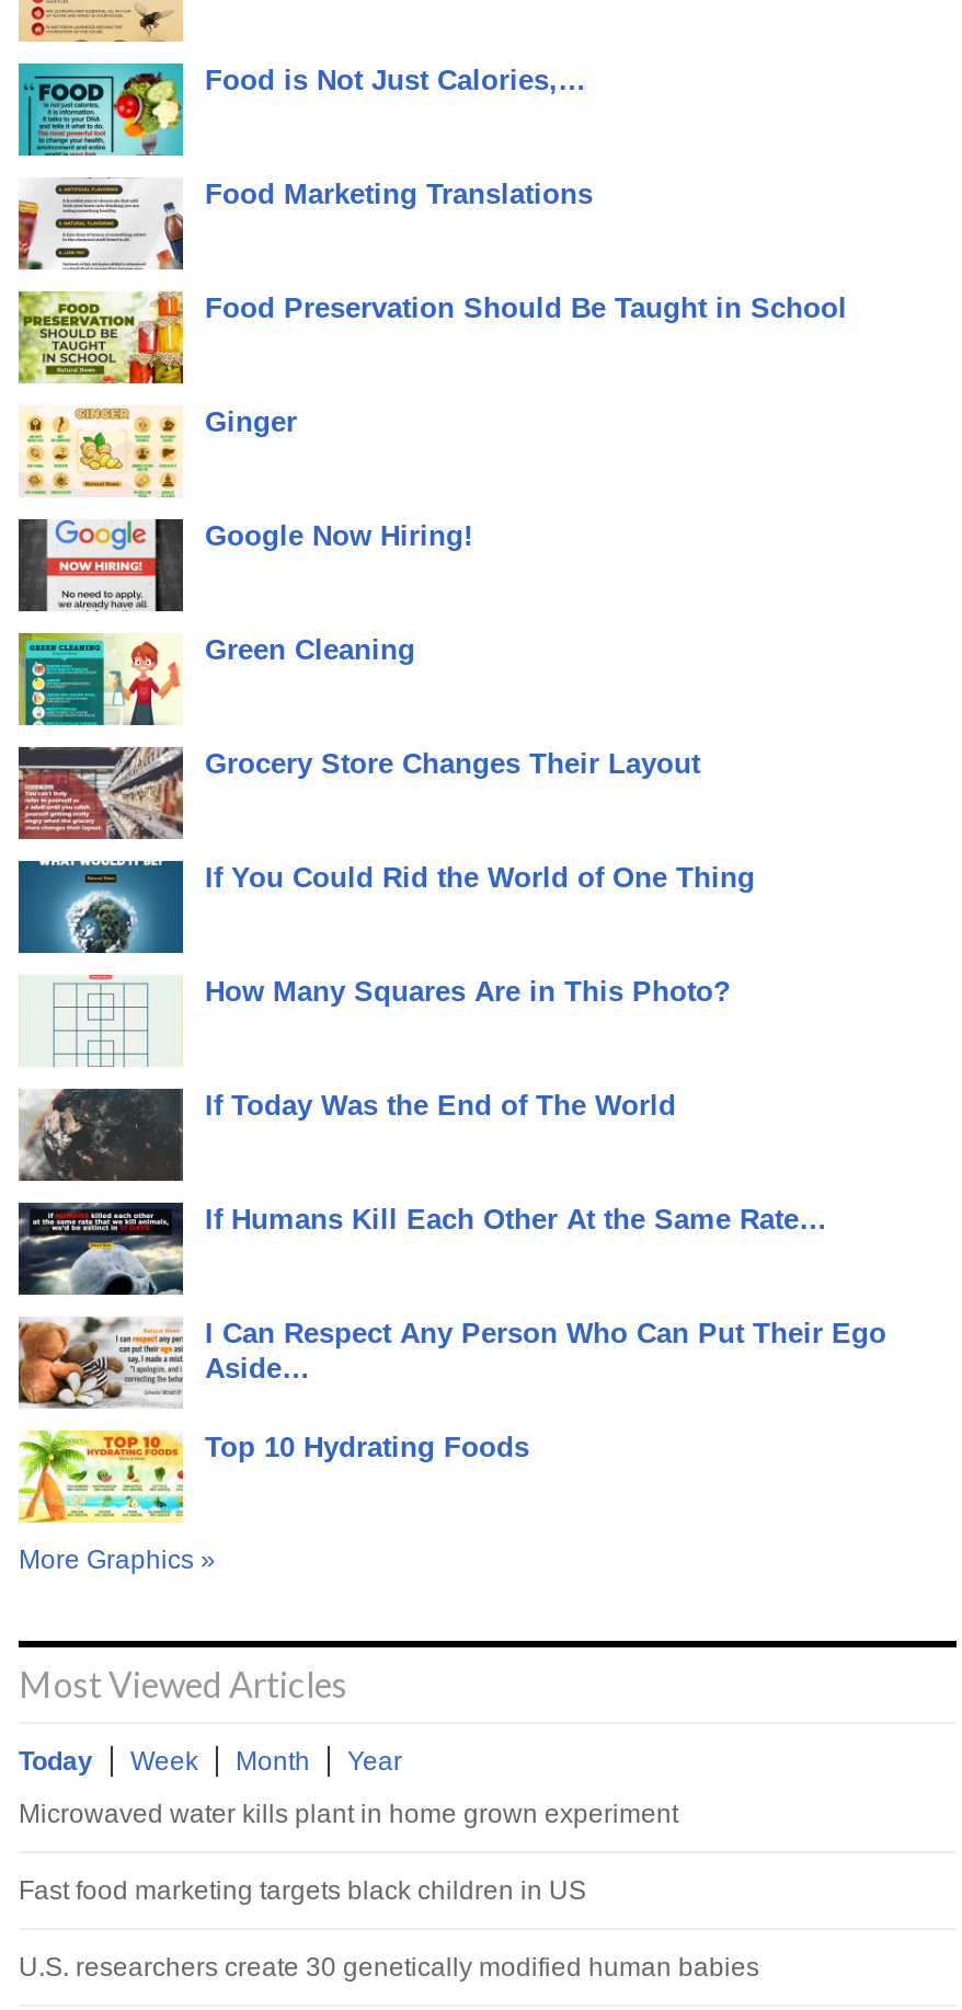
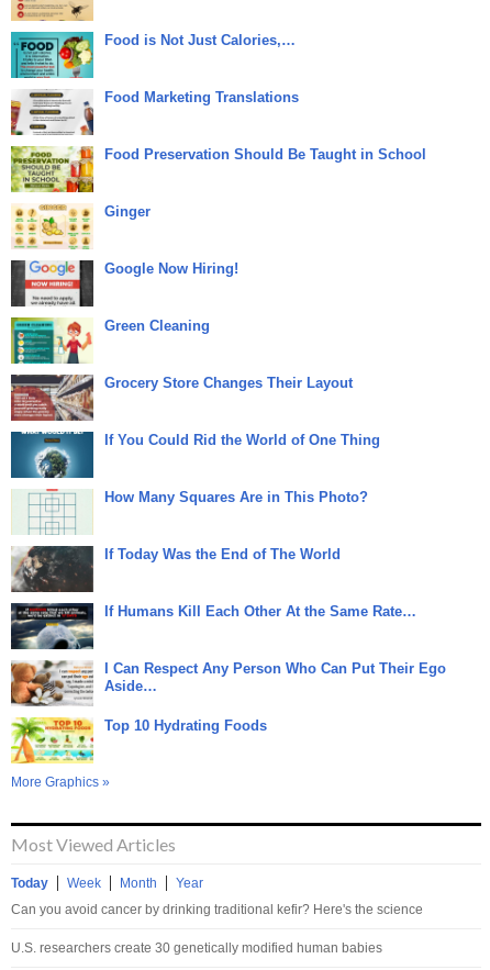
- Microwaved water kills plant in home grown experiment
- Fast food marketing targets black children in US
+ Can you avoid cancer by drinking traditional kefir? Here's the science
